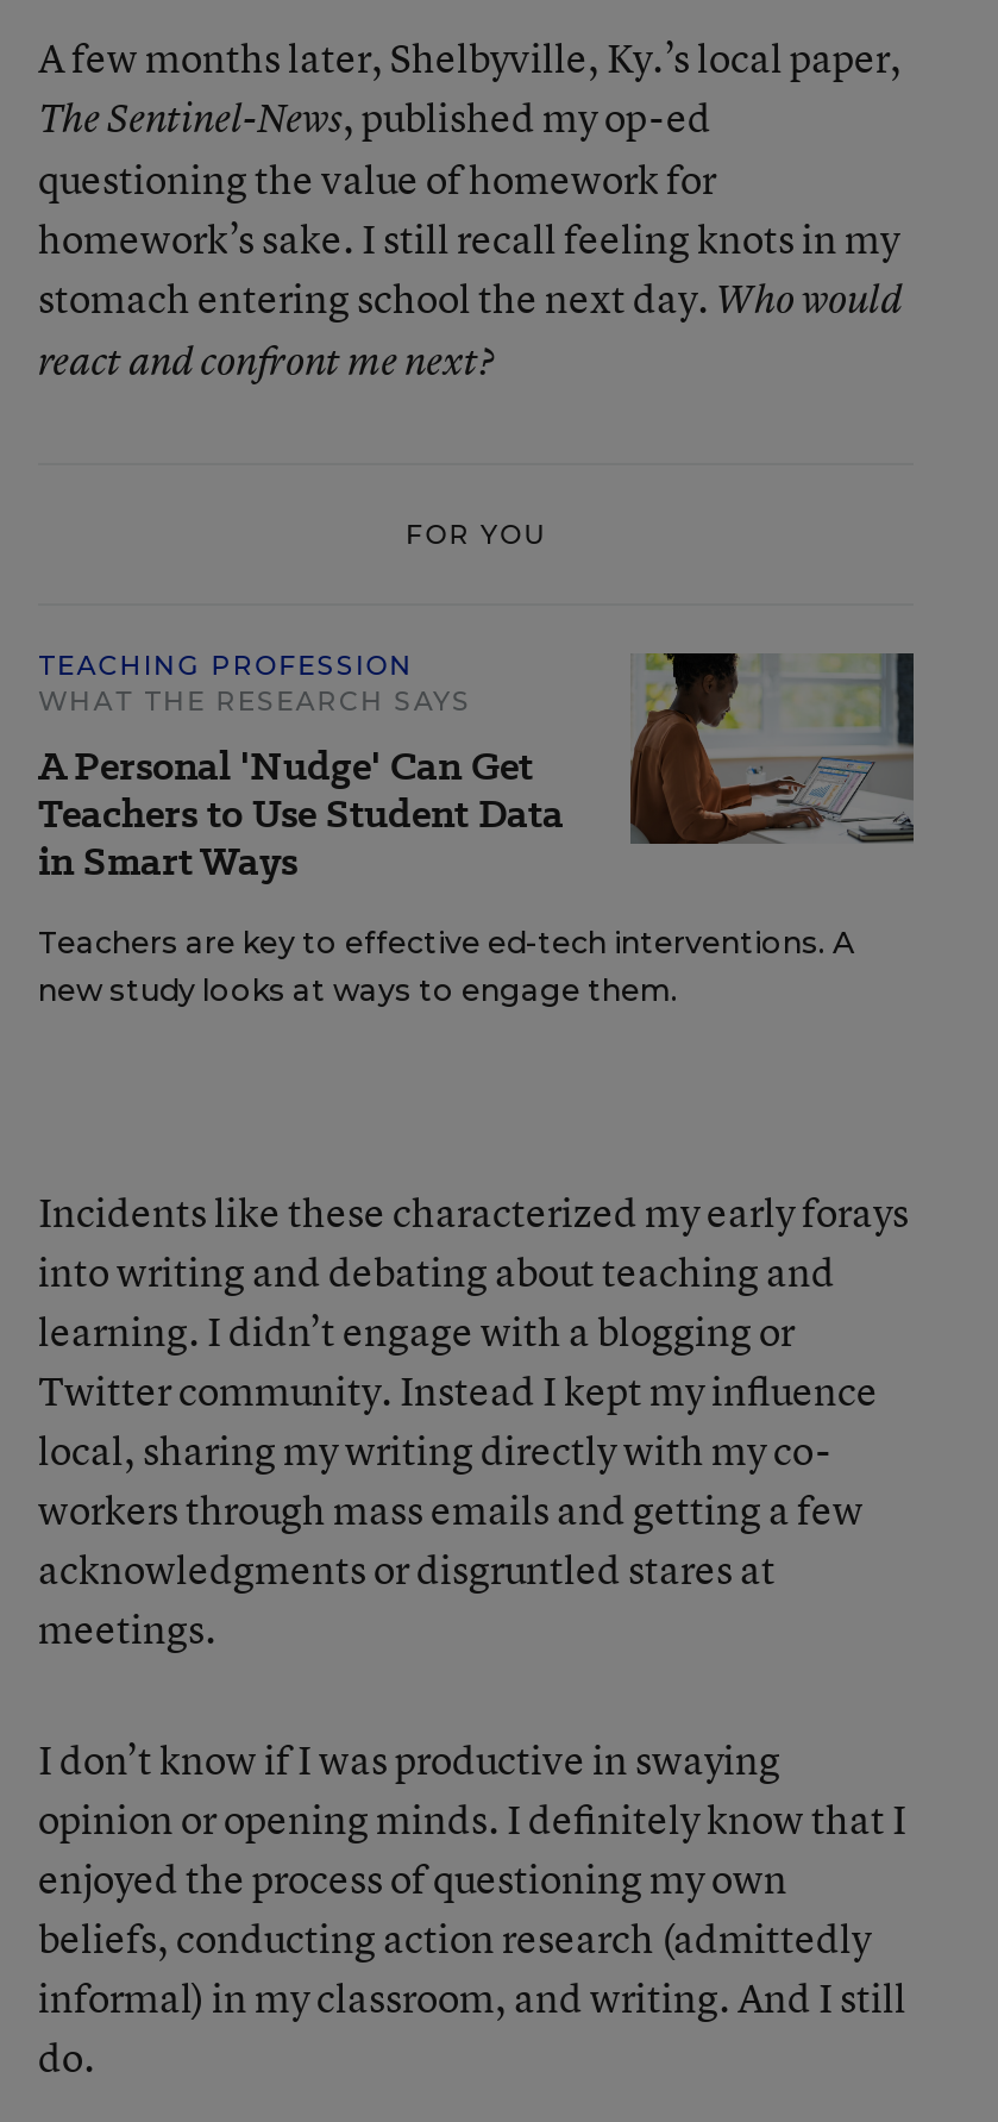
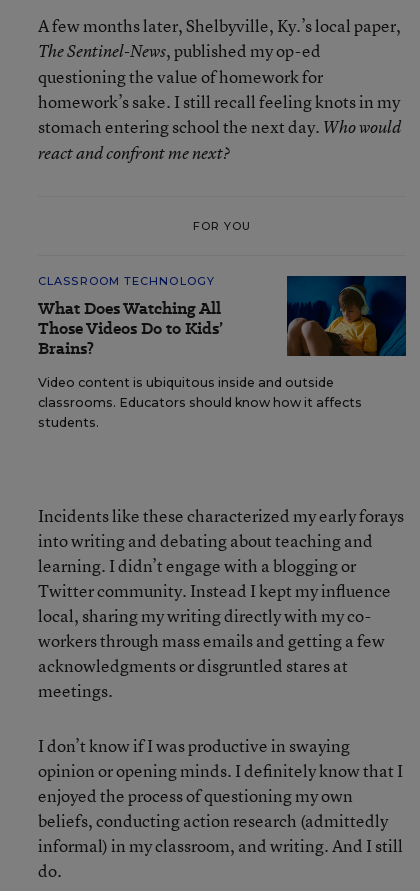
- TEACHING PROFESSION
- WHAT THE RESEARCH SAYS
- A Personal 'Nudge' Can Get
- Teachers to Use Student Data
- in Smart Ways
+ CLASSROOM TECHNOLOGY
+ What Does Watching All
+ Those Videos Do to Kids’
+ Brains?

- [image]
- Teachers are key to effective ed-tech interventions. A
- new study looks at ways to engage them.
+ [image]
+ Video content is ubiquitous inside and outside
+ classrooms. Educators should know how it affects
+ students.
